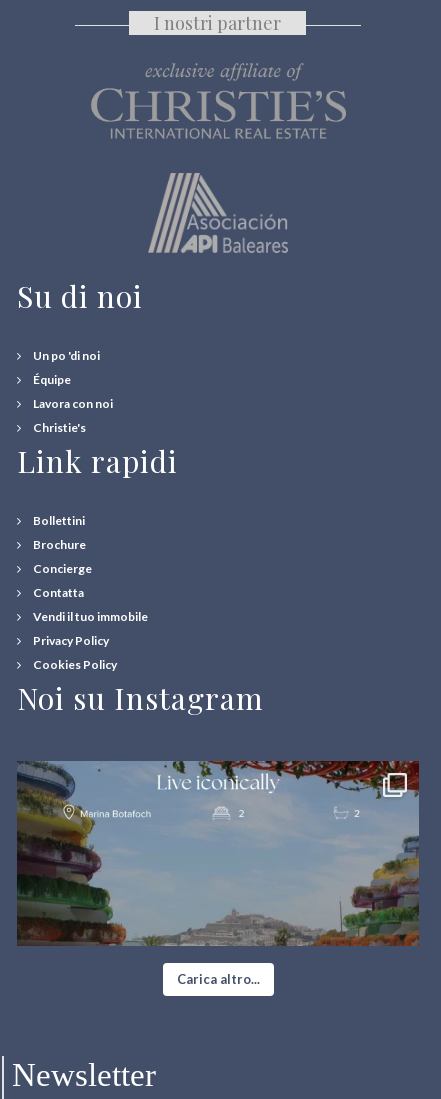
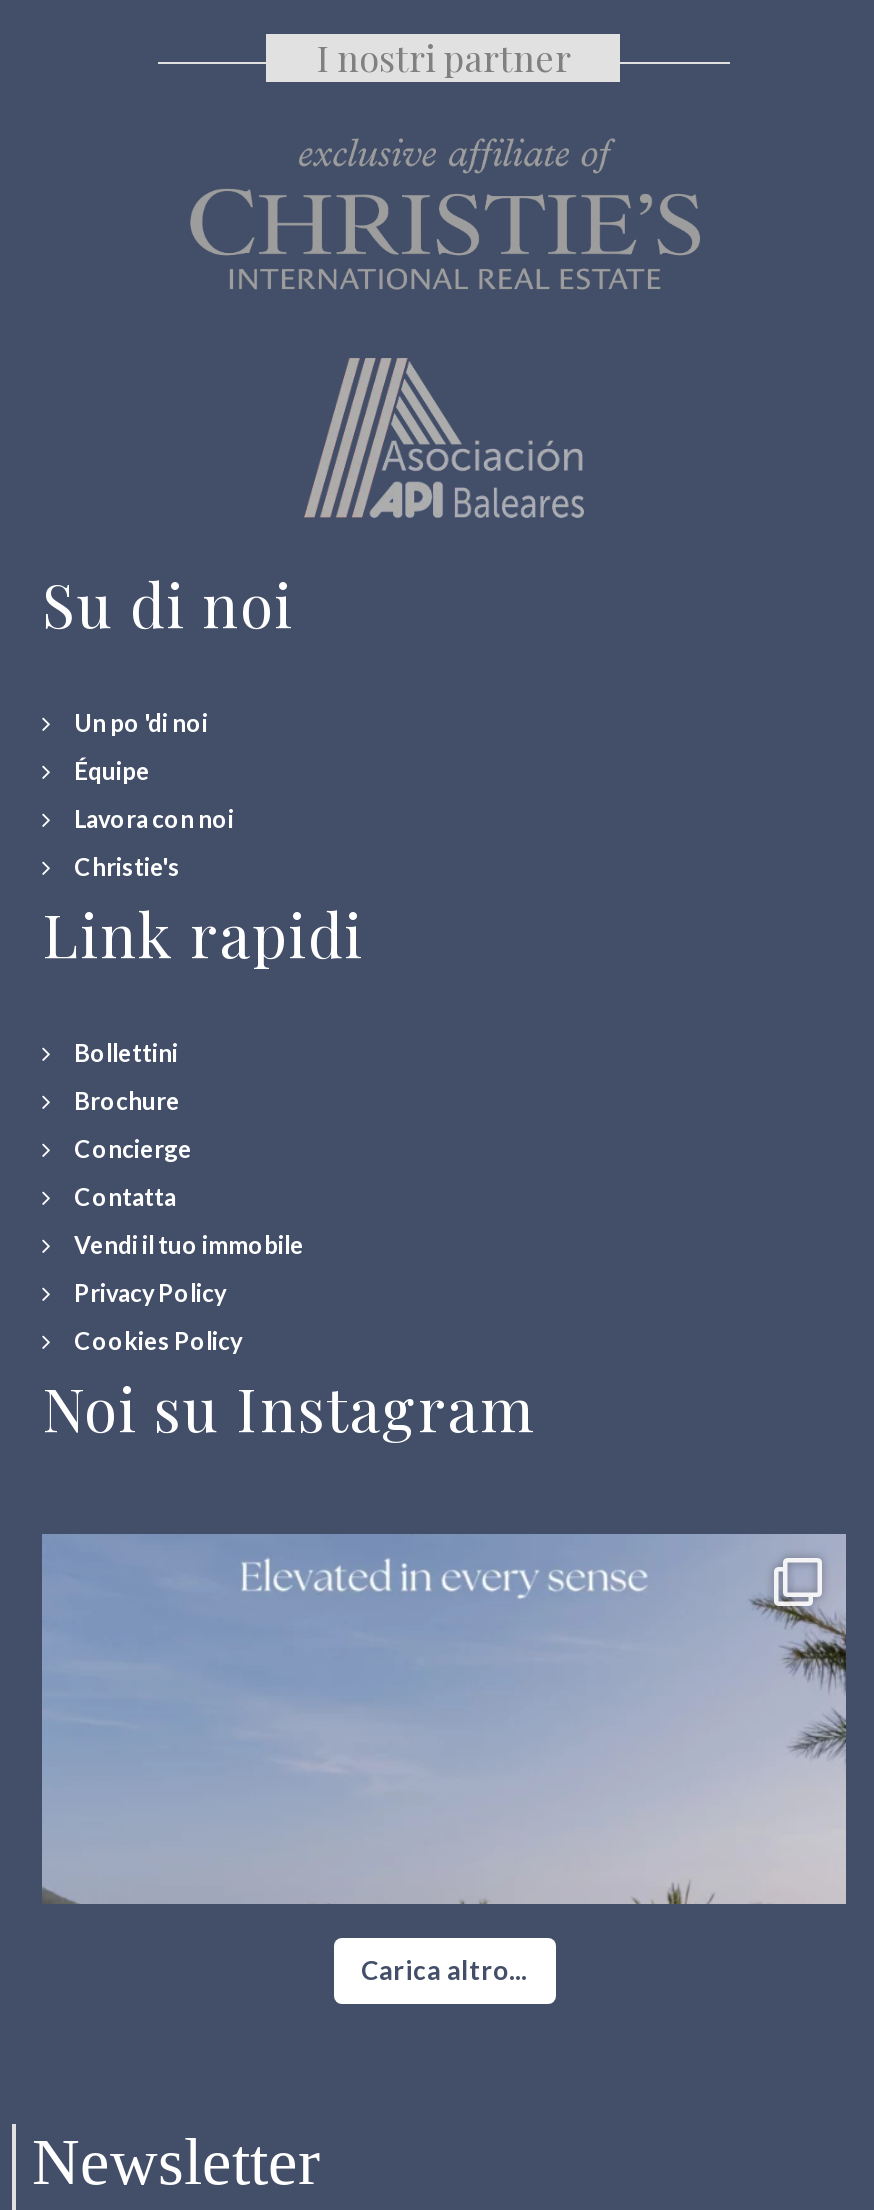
- [image]
+ [image]
